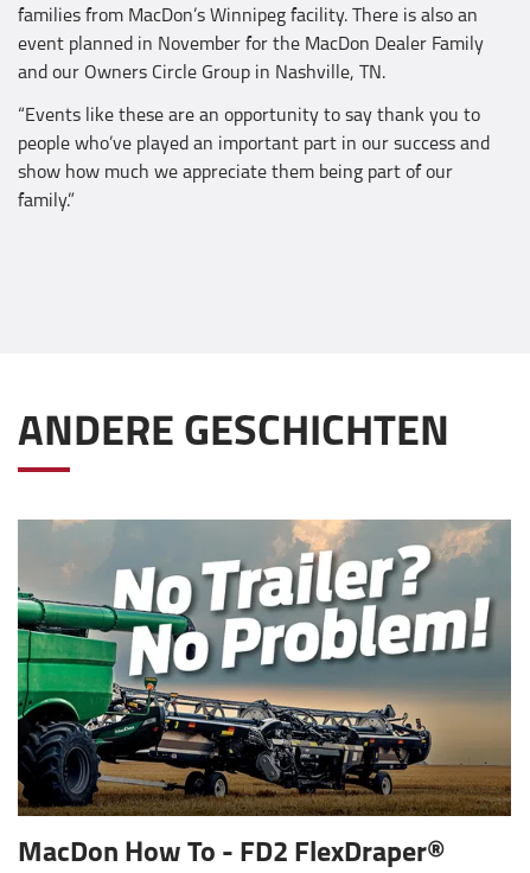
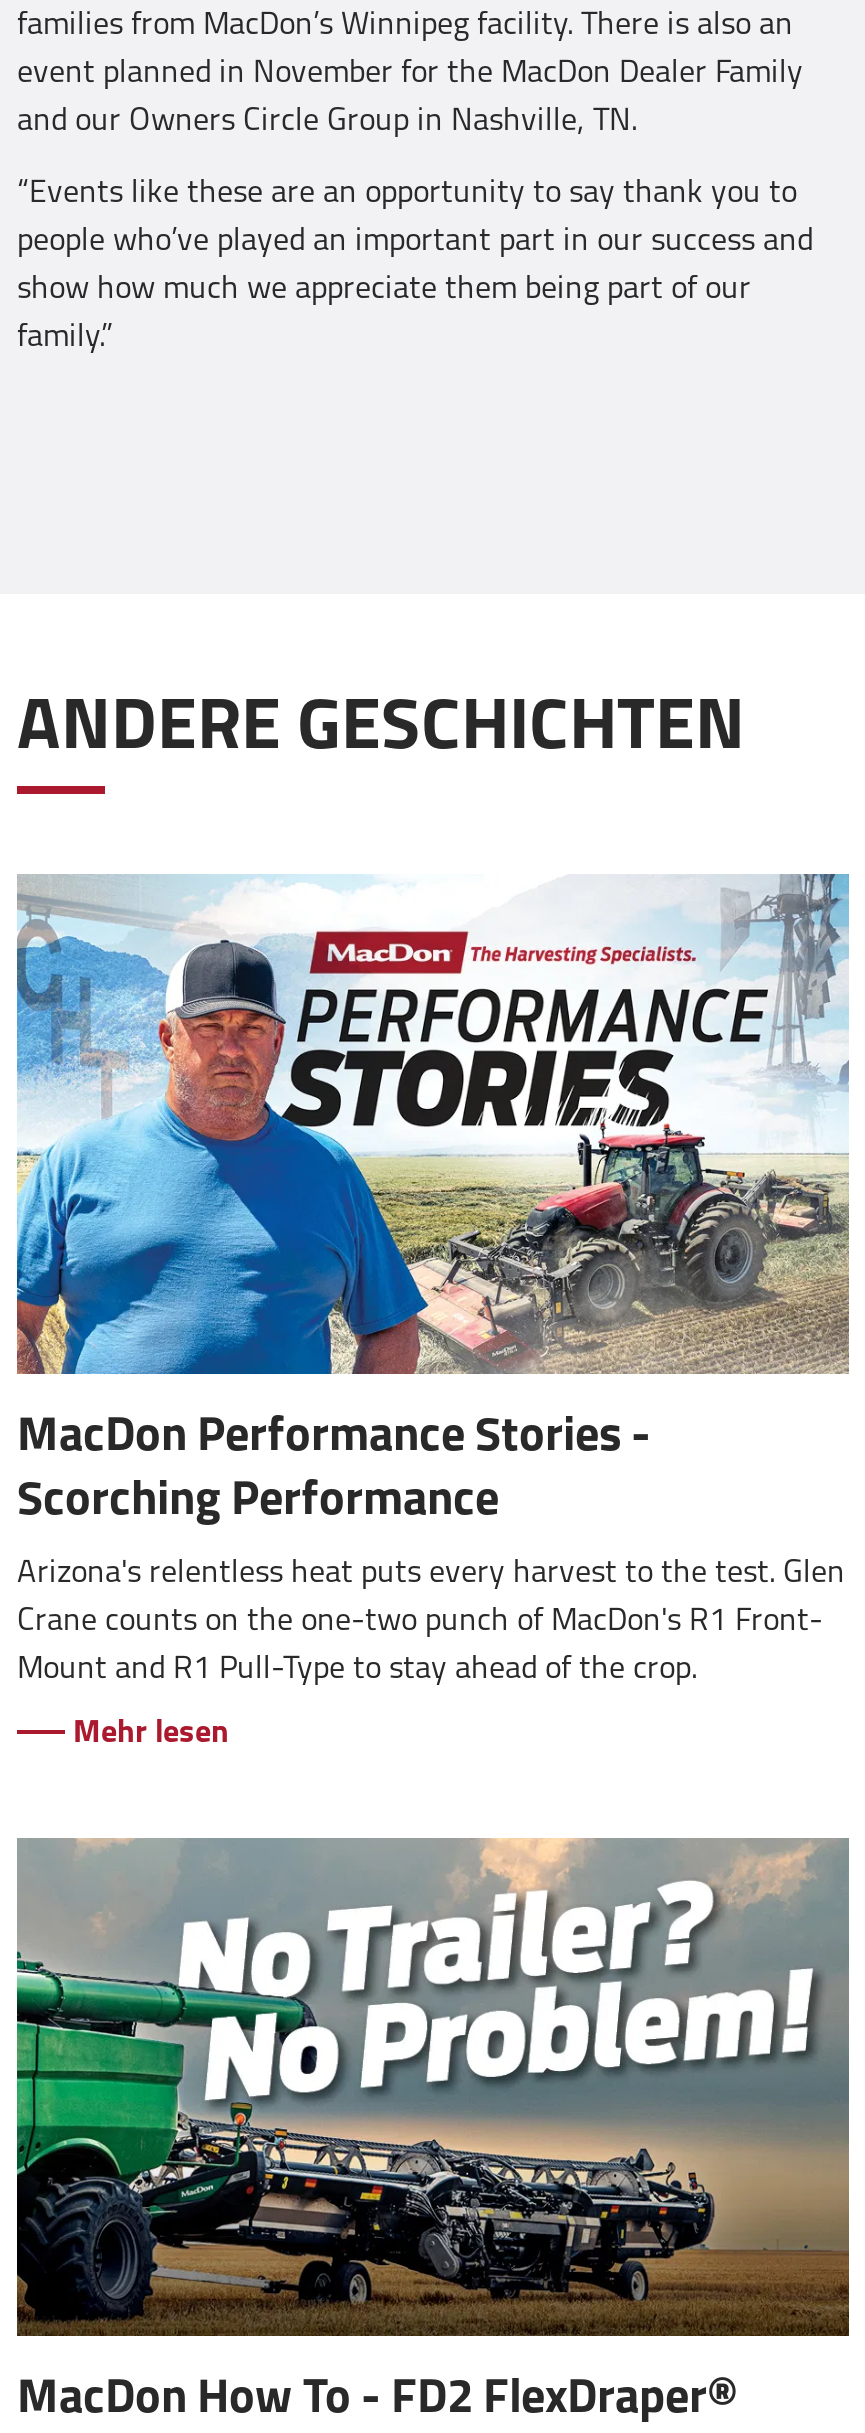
+ [image]
+ MacDon Performance Stories -
+ Scorching Performance
+ Arizona's relentless heat puts every harvest to the test. Glen
+ Crane counts on the one-two punch of MacDon's R1 Front-
+ Mount and R1 Pull-Type to stay ahead of the crop.
+ Mehr lesen
